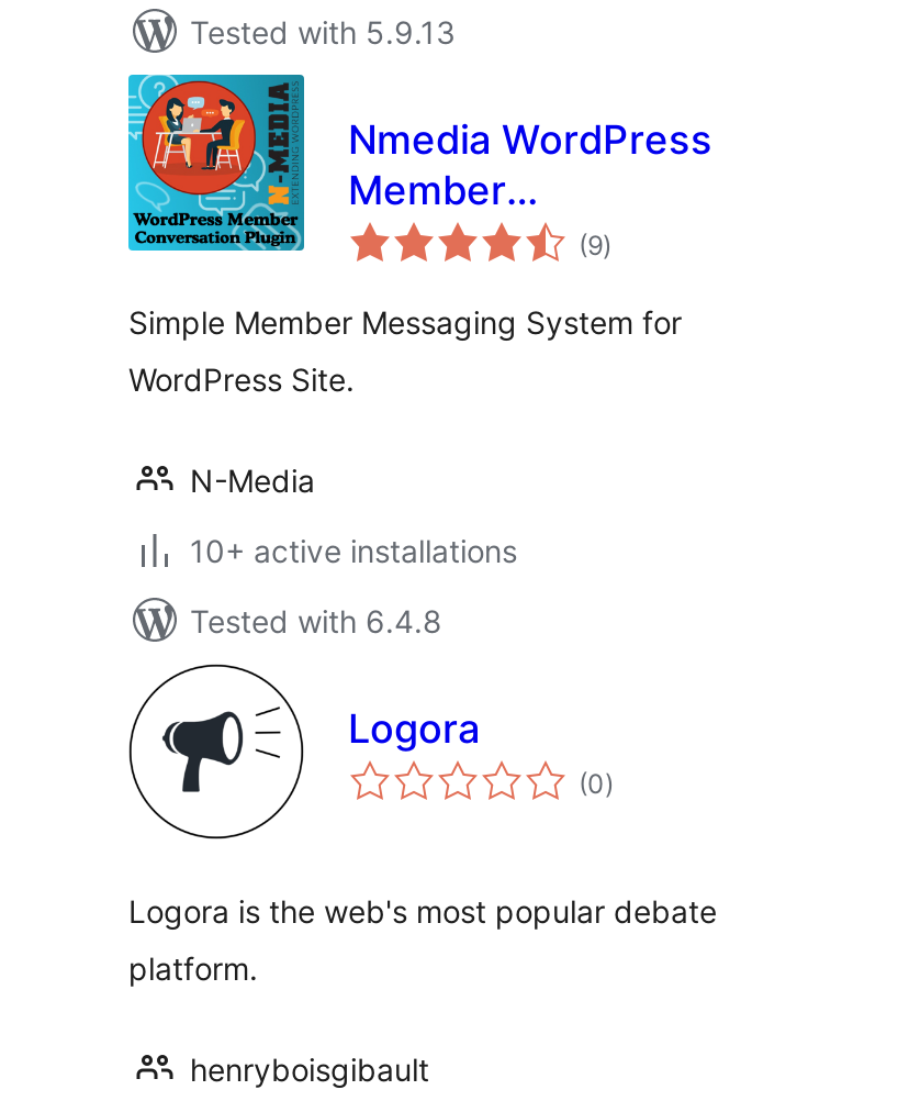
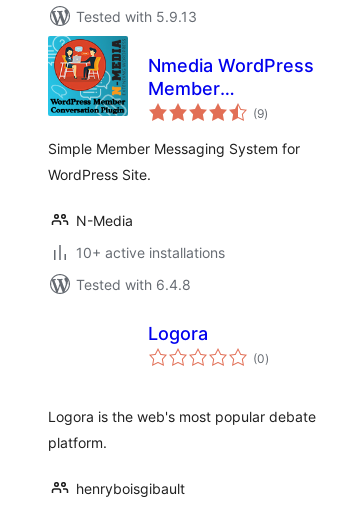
- [image]
